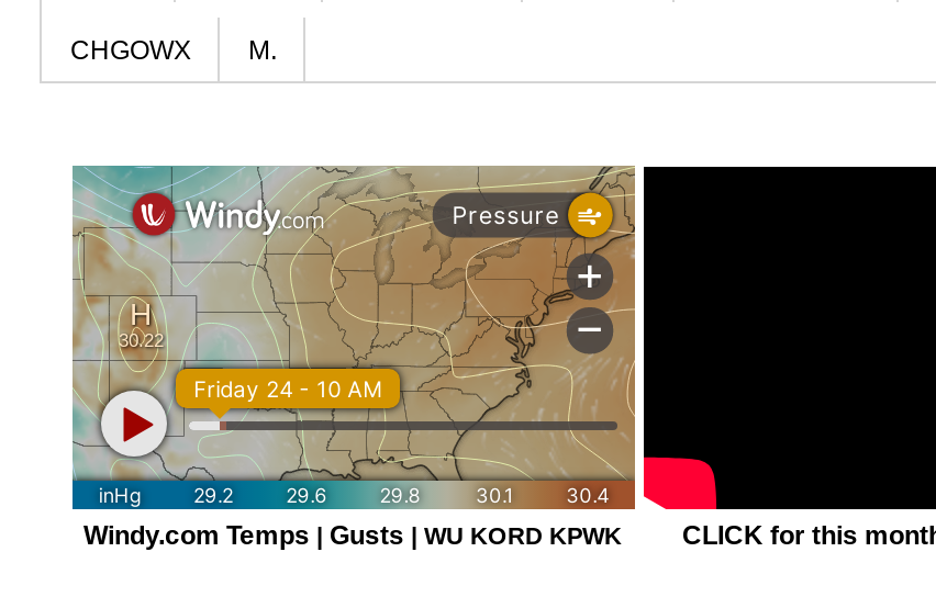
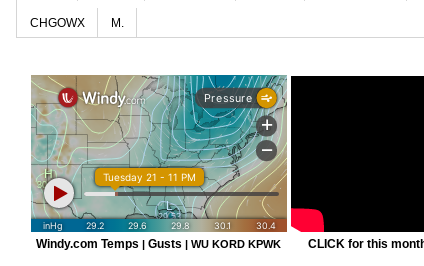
- [image]
+ [image]
